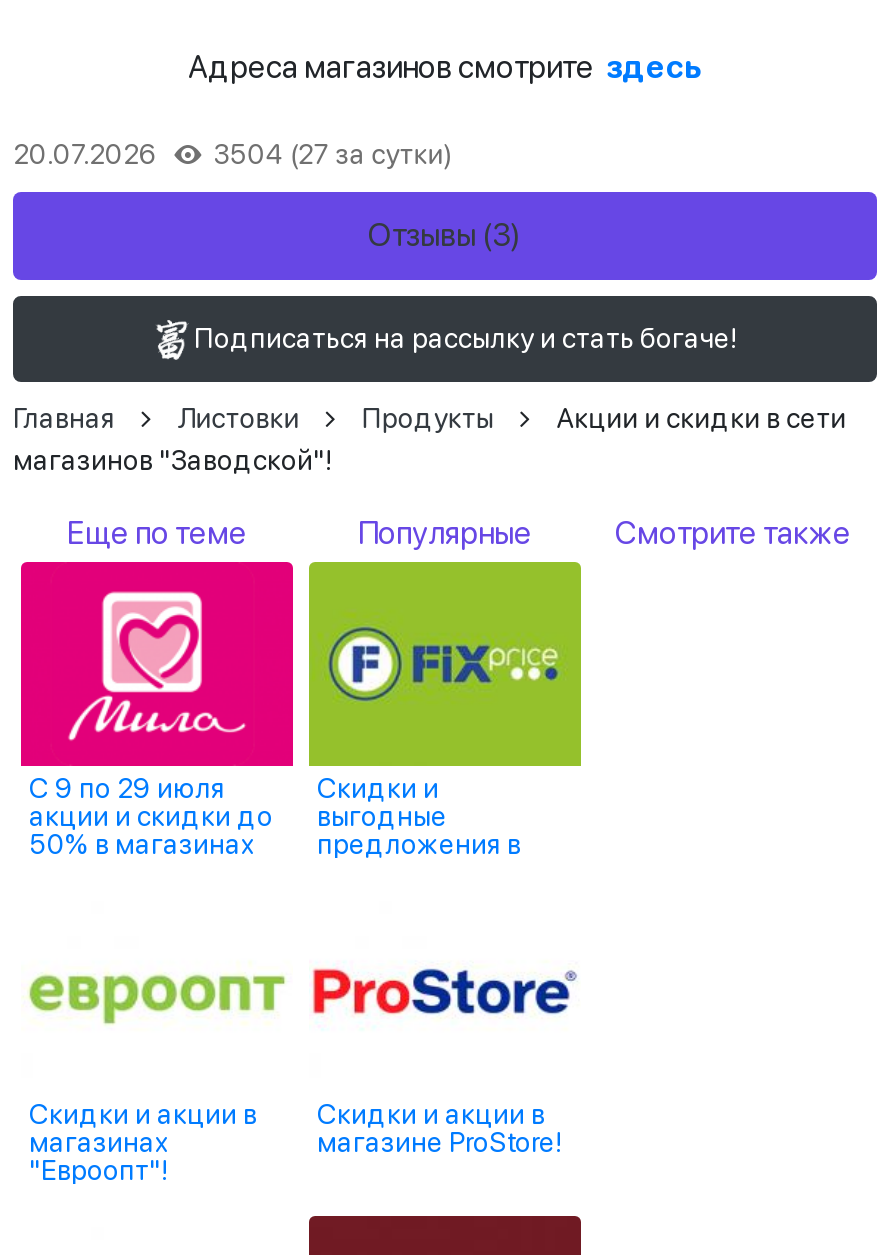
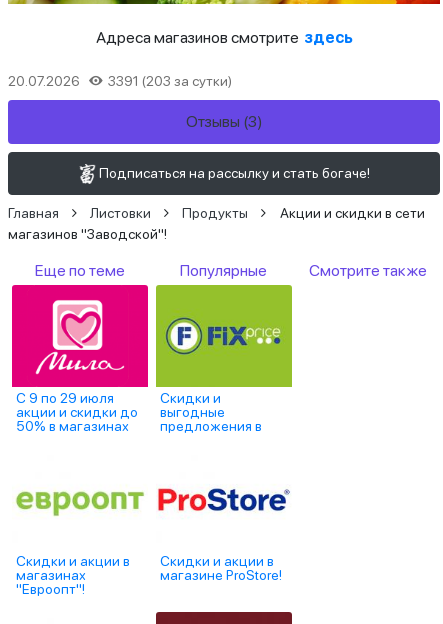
- 20.07.2026 3504 (27 за сутки)
+ 20.07.2026 3391 (203 за сутки)
